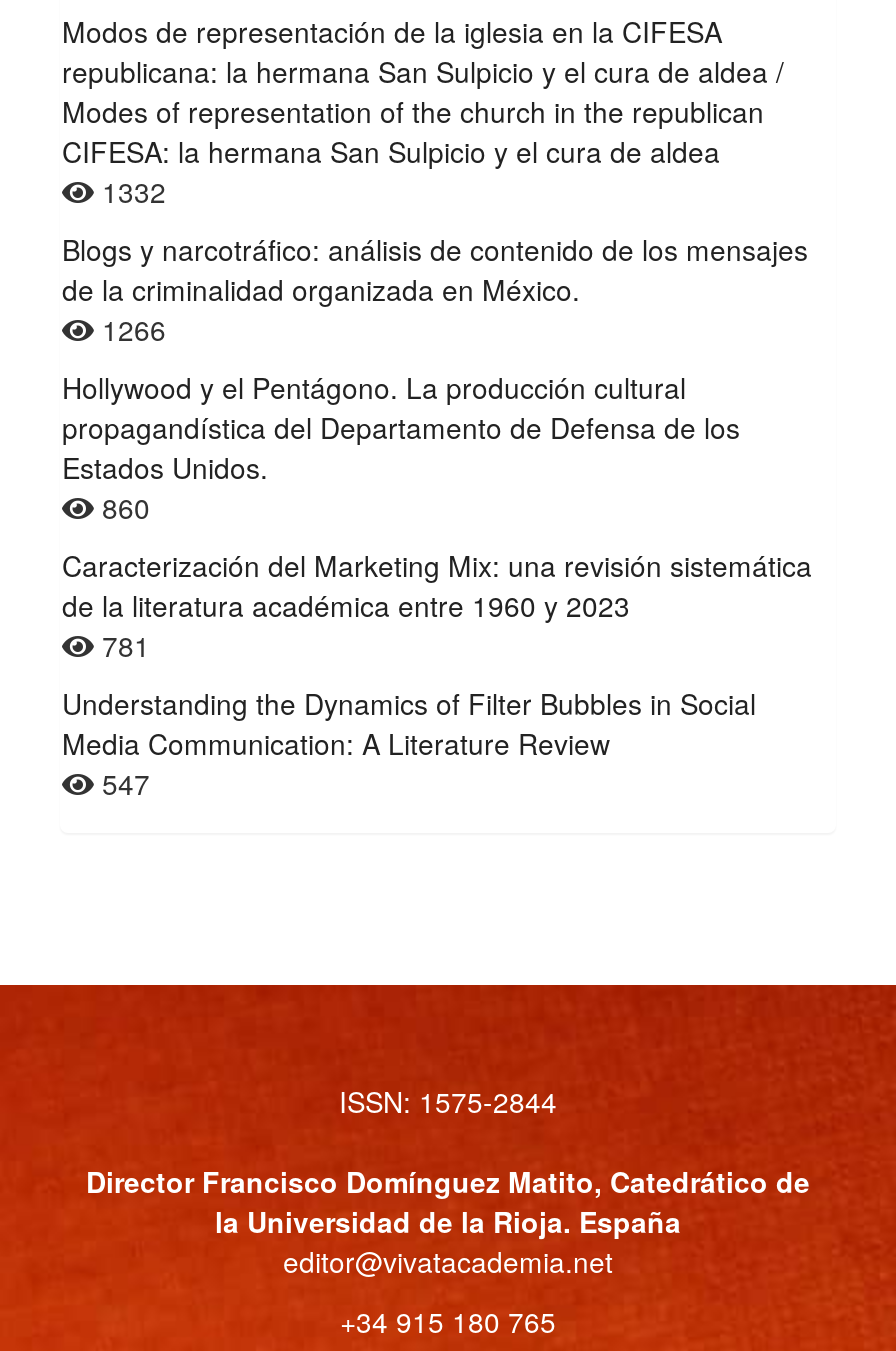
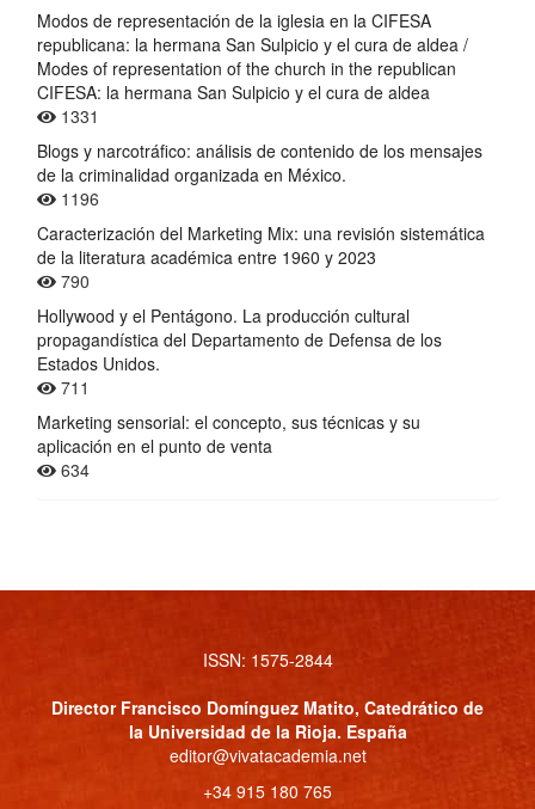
- 1332
+ 1331

- 1266
+ 1196
+ 790

moved down: Hollywood y el Pentágono. La producción cultural | propagandística del Departamento de Defensa de los | Estados Unidos.

- 860
- 781
- Understanding the Dynamics of Filter Bubbles in Social
- Media Communication: A Literature Review
- 547
+ 711
+ Marketing sensorial: el concepto, sus técnicas y su
+ aplicación en el punto de venta
+ 634

moved up: Caracterización del Marketing Mix: una revisión sistemática | de la literatura académica entre 1960 y 2023
